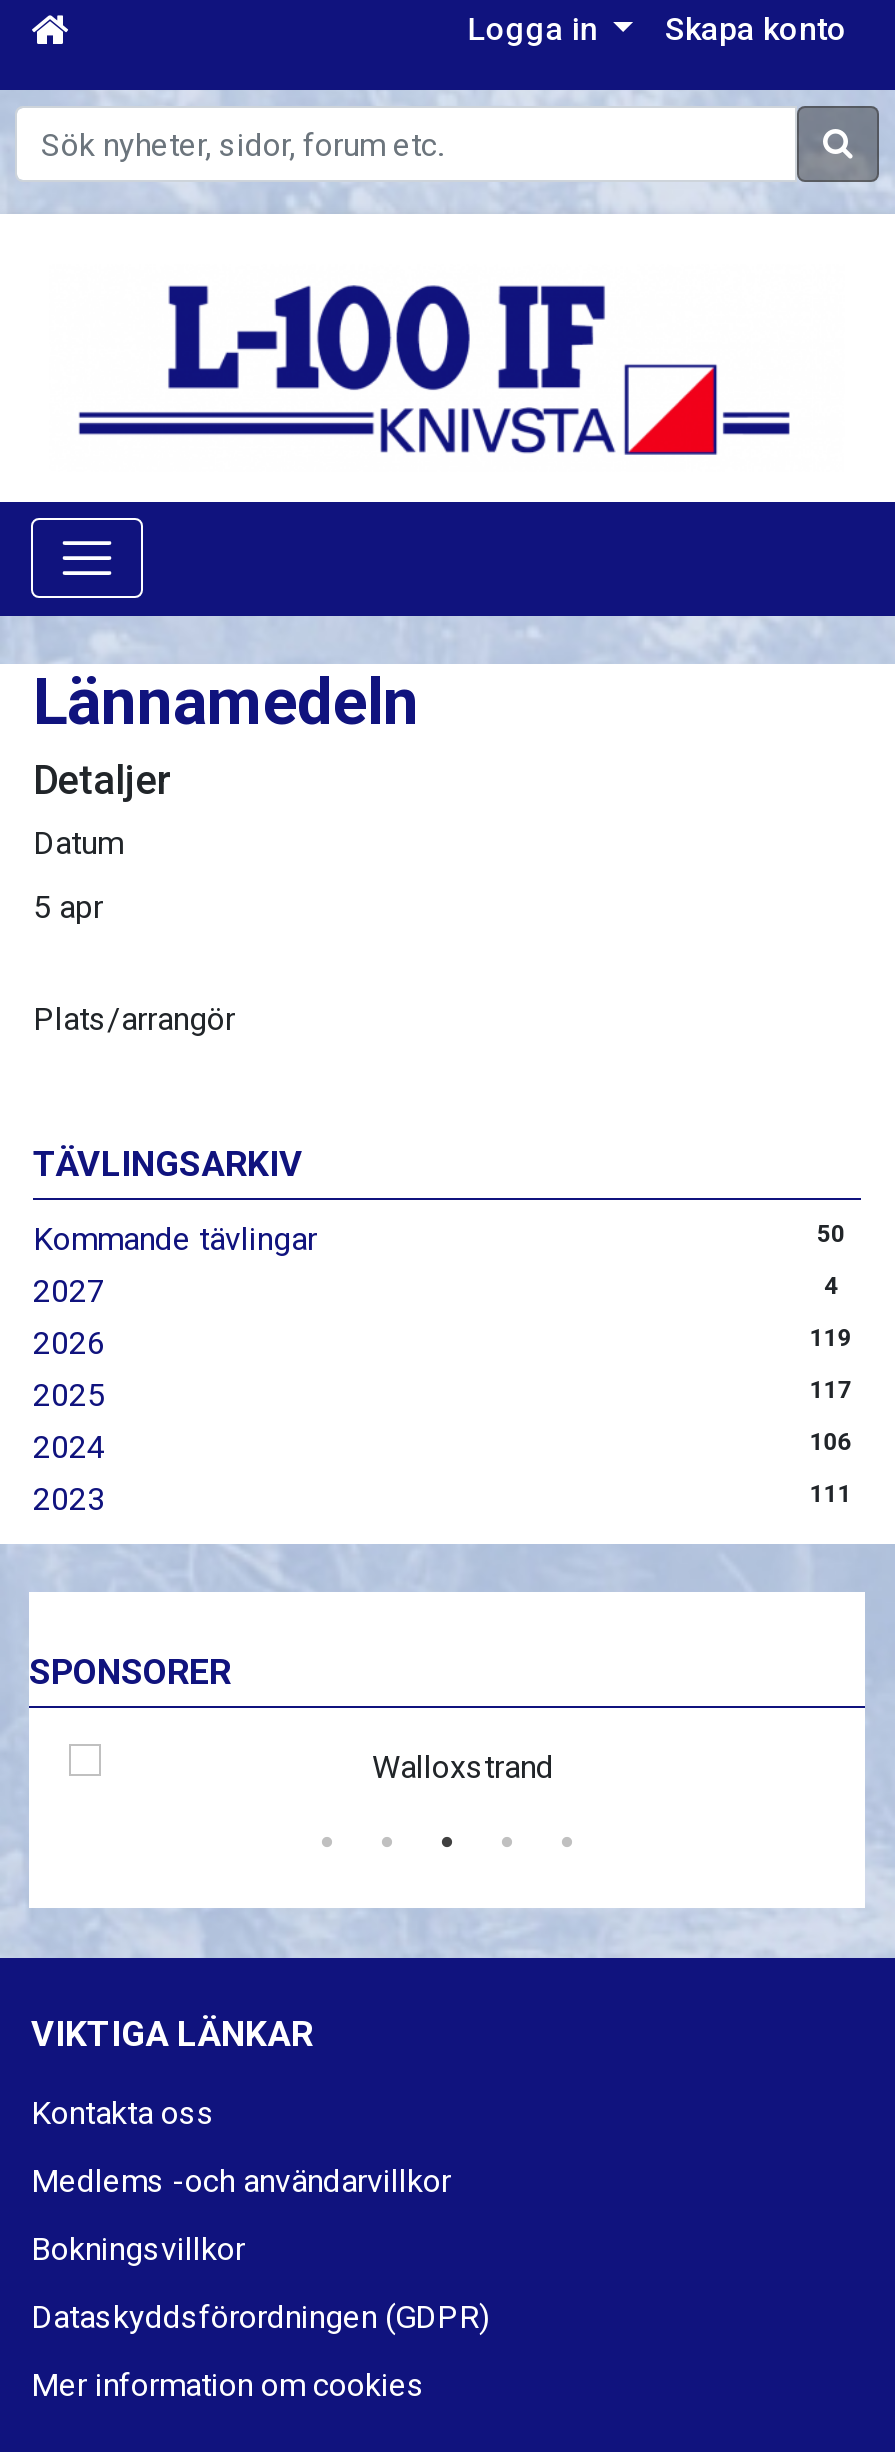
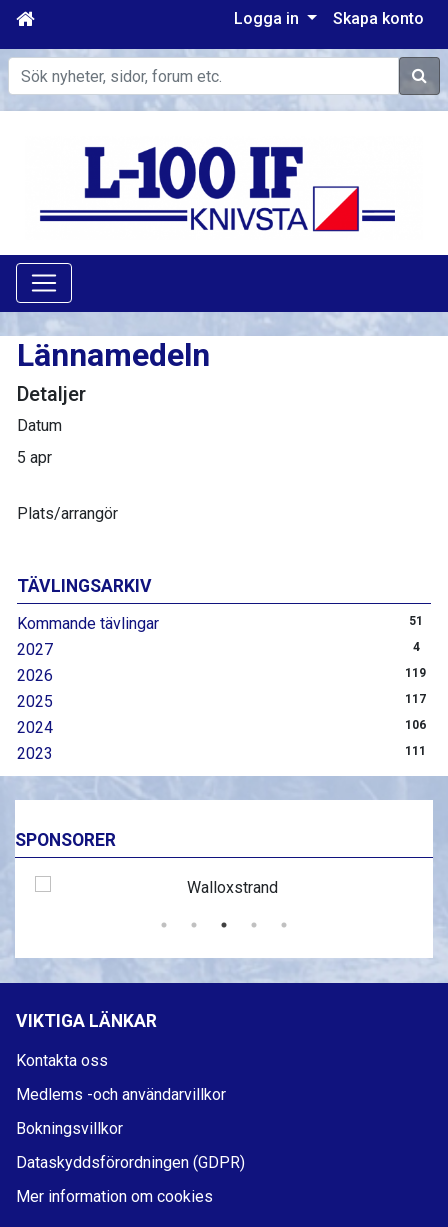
- 50
+ 51
